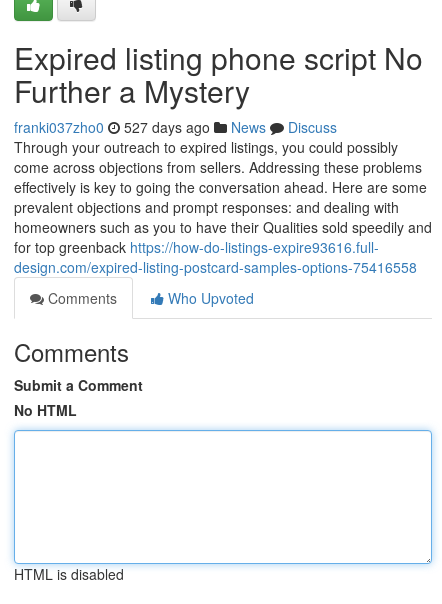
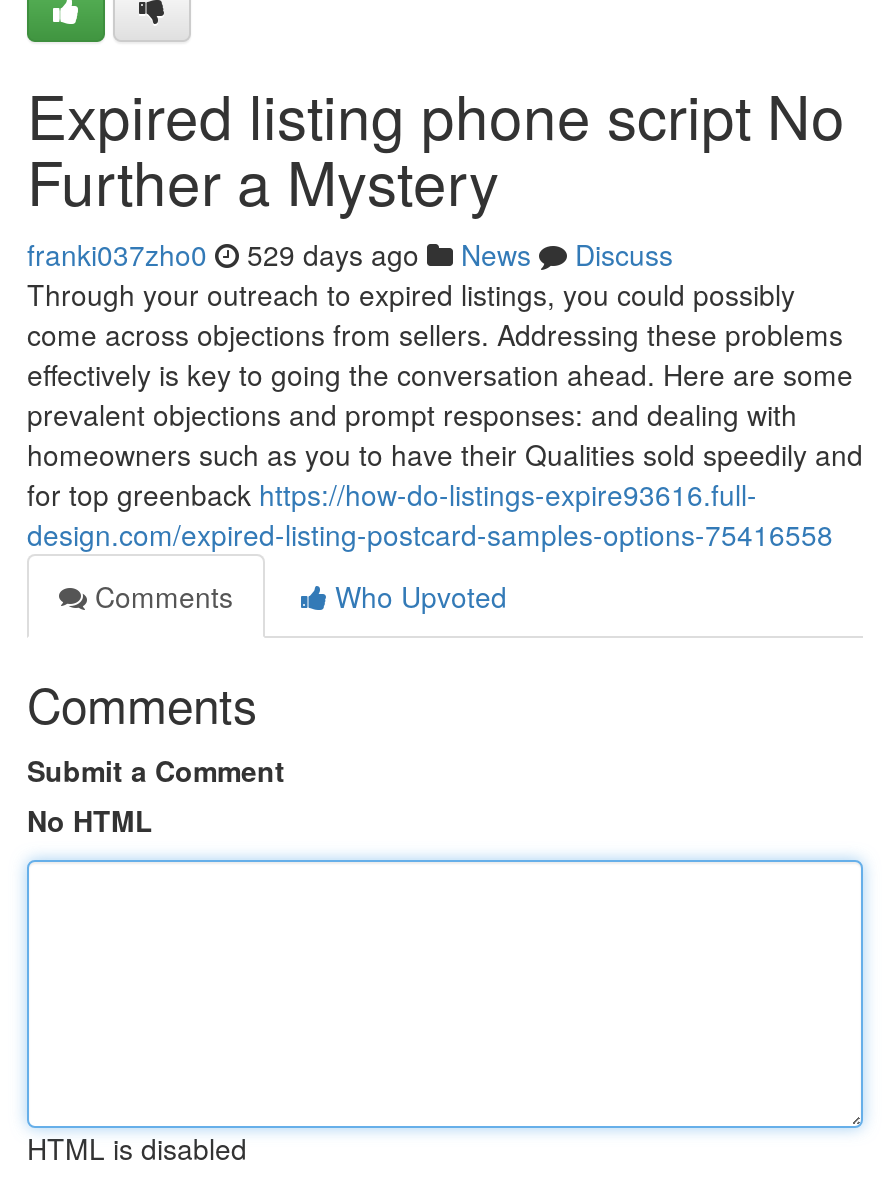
- franki037zho0 527 days ago News Discuss
+ franki037zho0 529 days ago News Discuss
